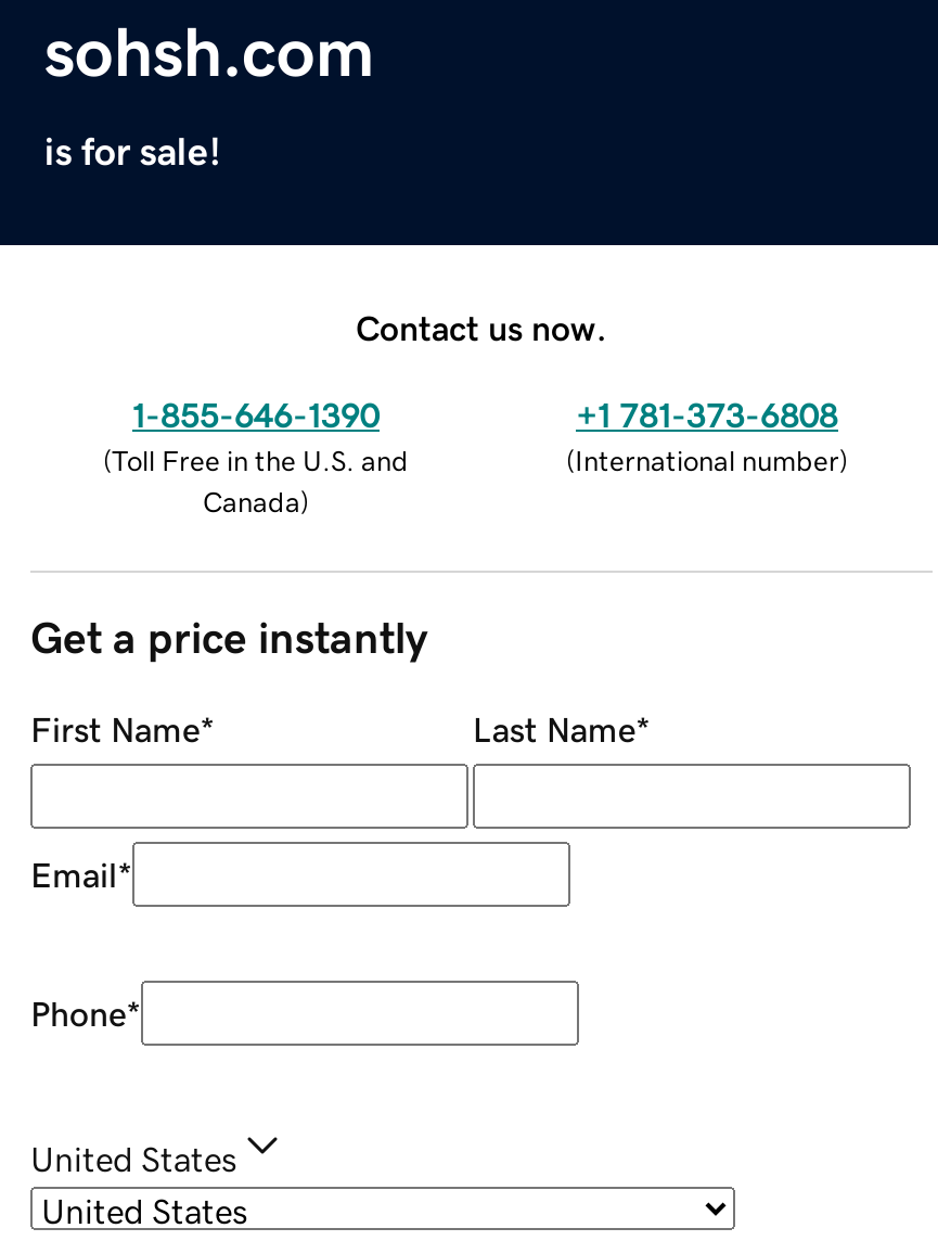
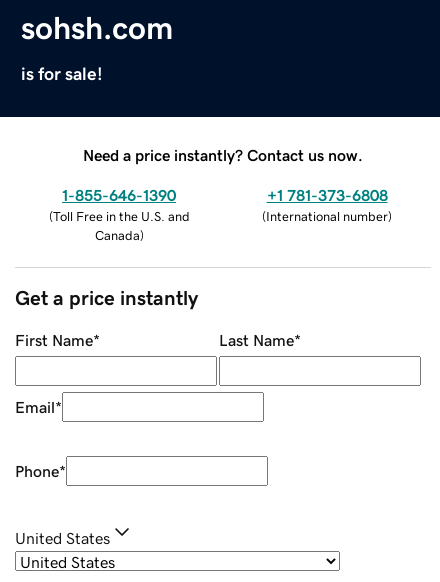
- Contact us now.
+ Need a price instantly? Contact us now.
